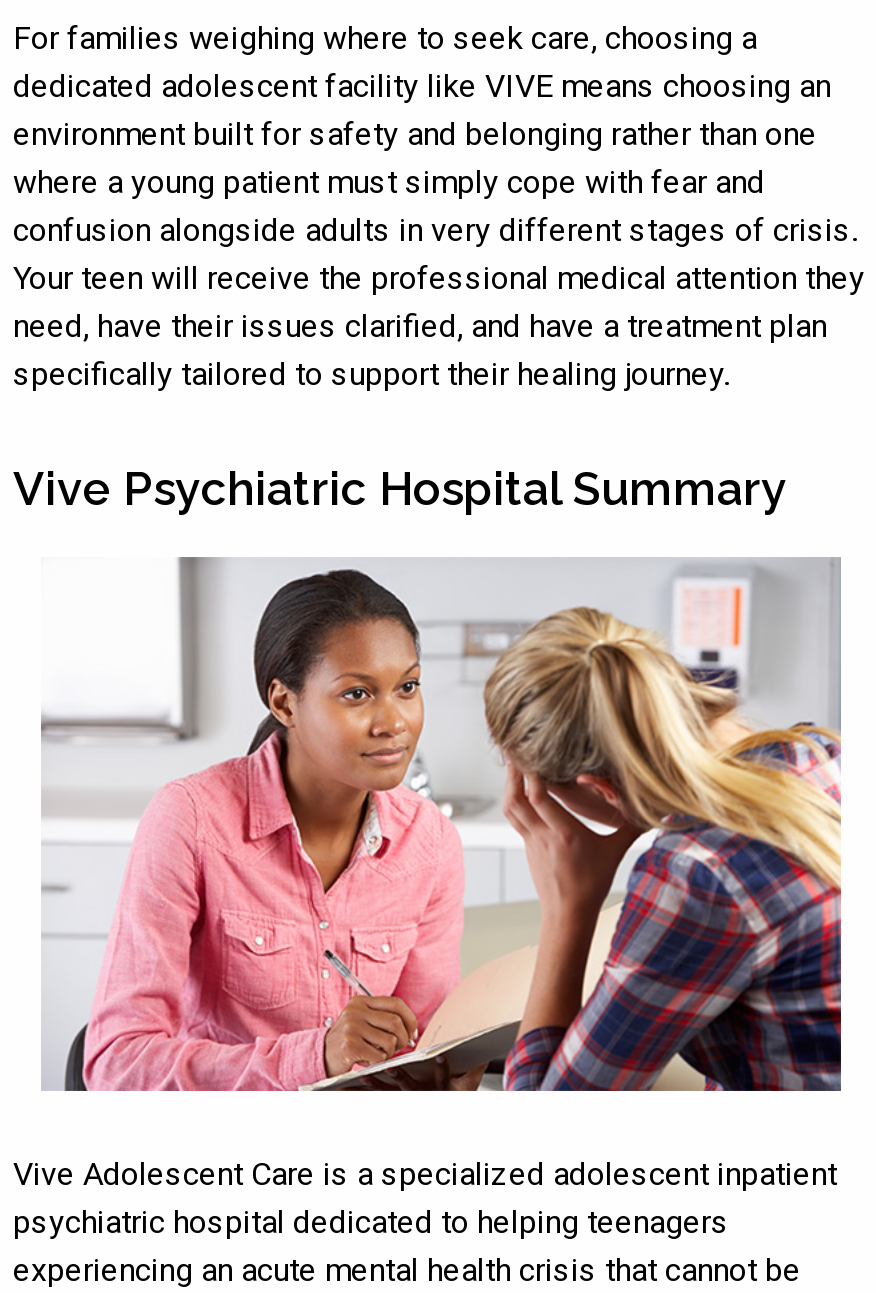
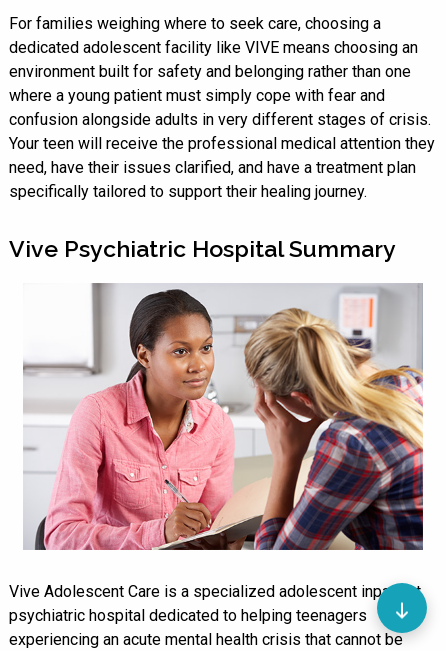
+ [image]
